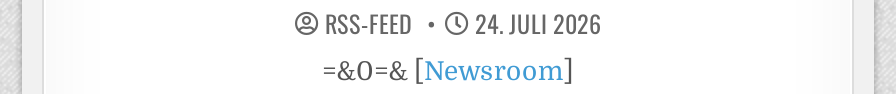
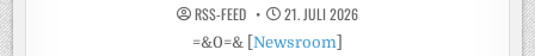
- RSS-FEED 24. JULI 2026
+ RSS-FEED 21. JULI 2026
